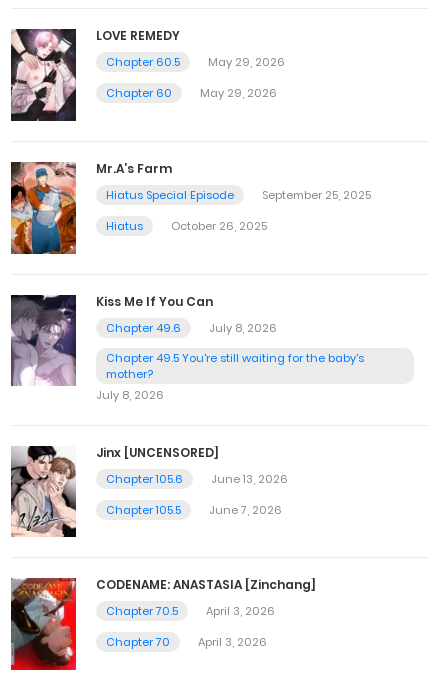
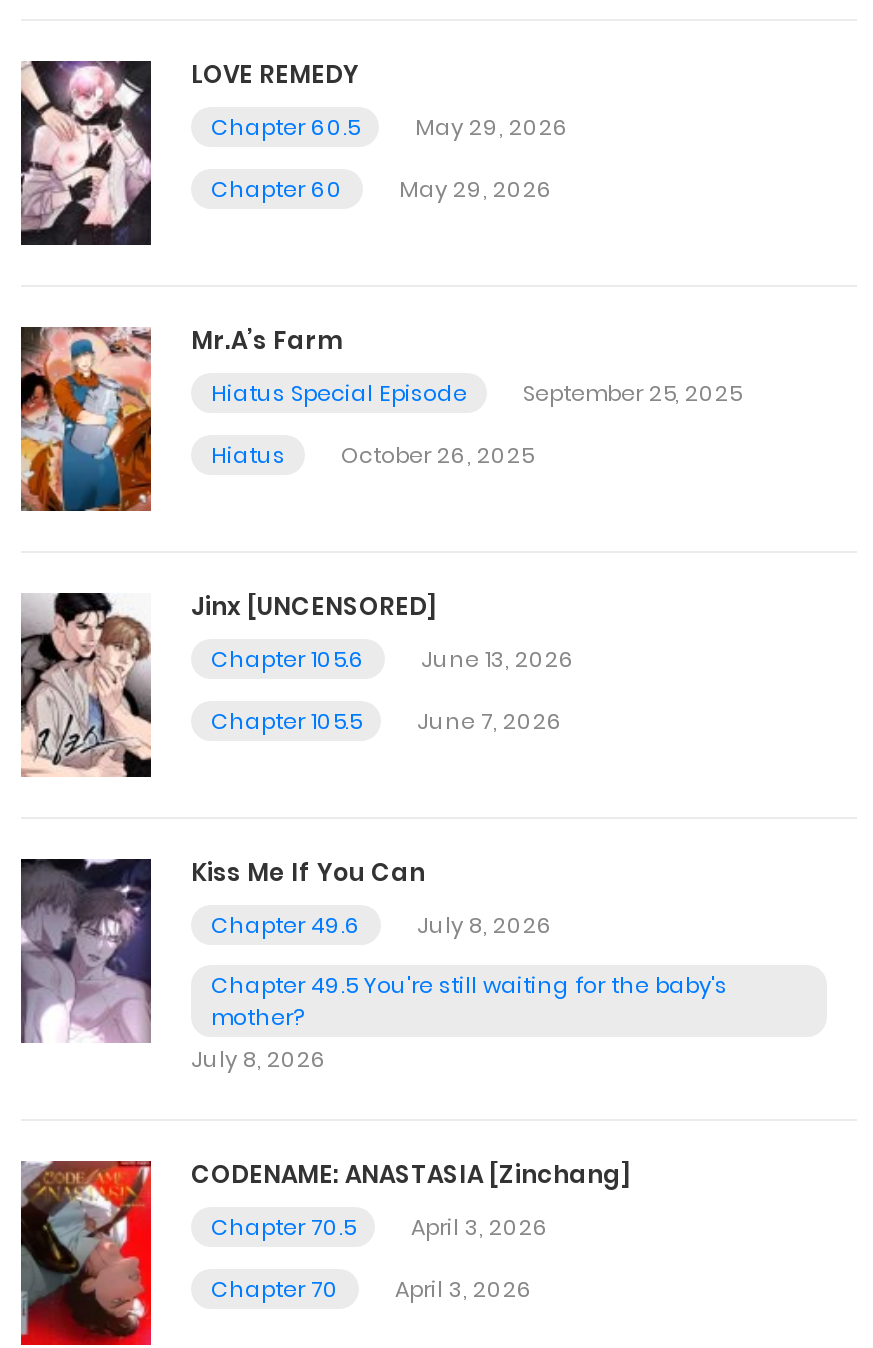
moved down: [image] | Kiss Me If You Can | Chapter 49.6 | July 8, 2026 | Chapter 49.5 You're still waiting for the baby's | mother? | July 8, 2026

moved up: [image] | Jinx [UNCENSORED] | Chapter 105.6 | June 13, 2026 | Chapter 105.5 | June 7, 2026
